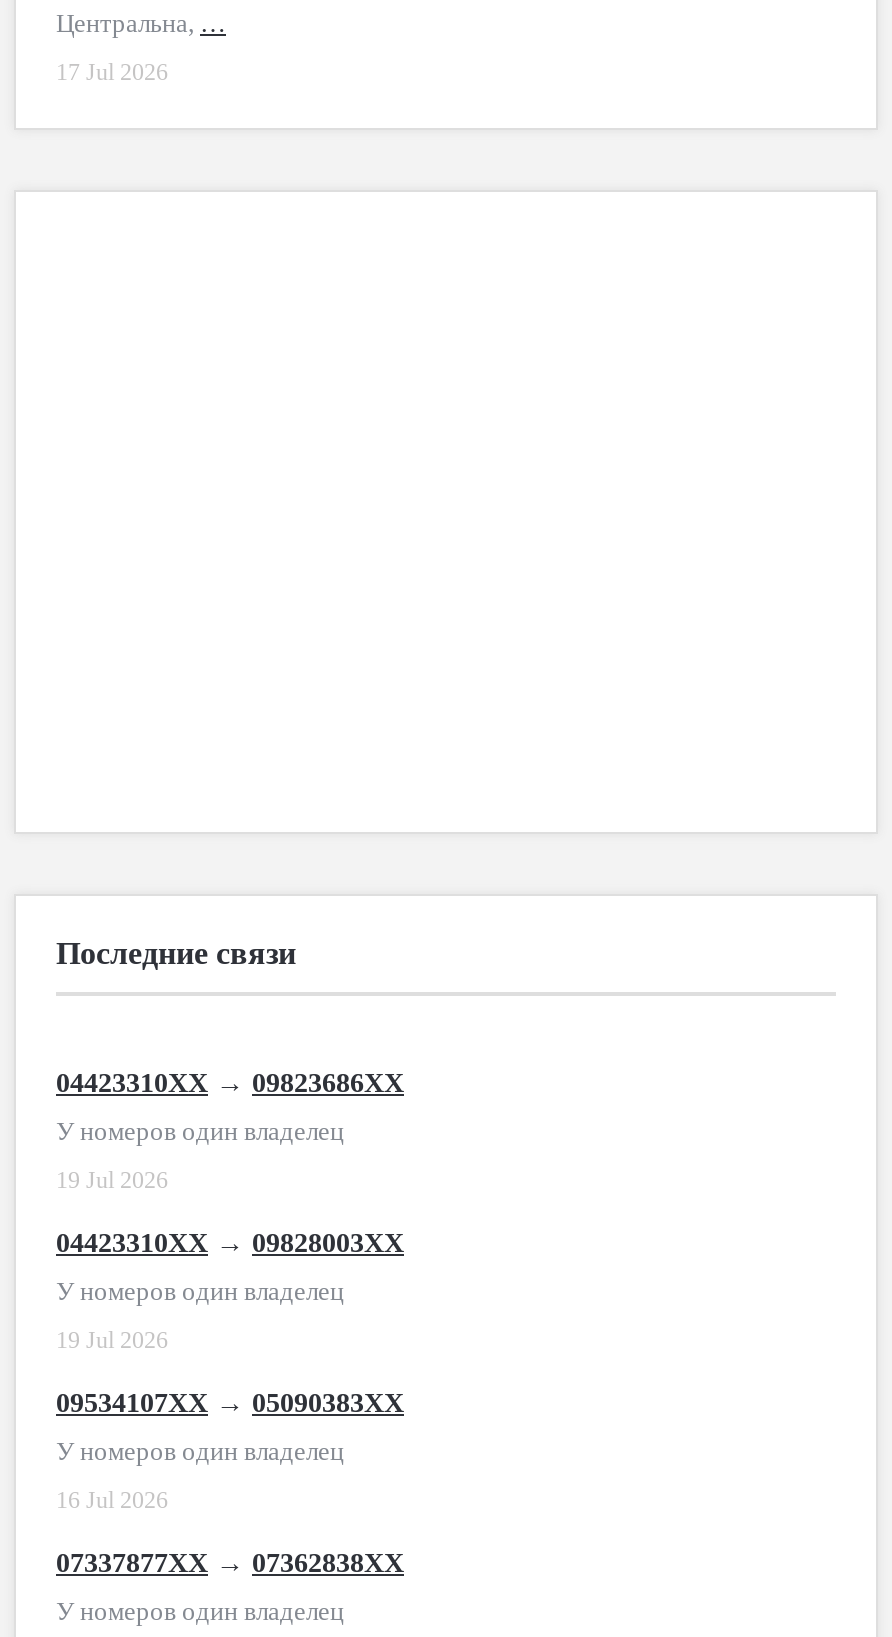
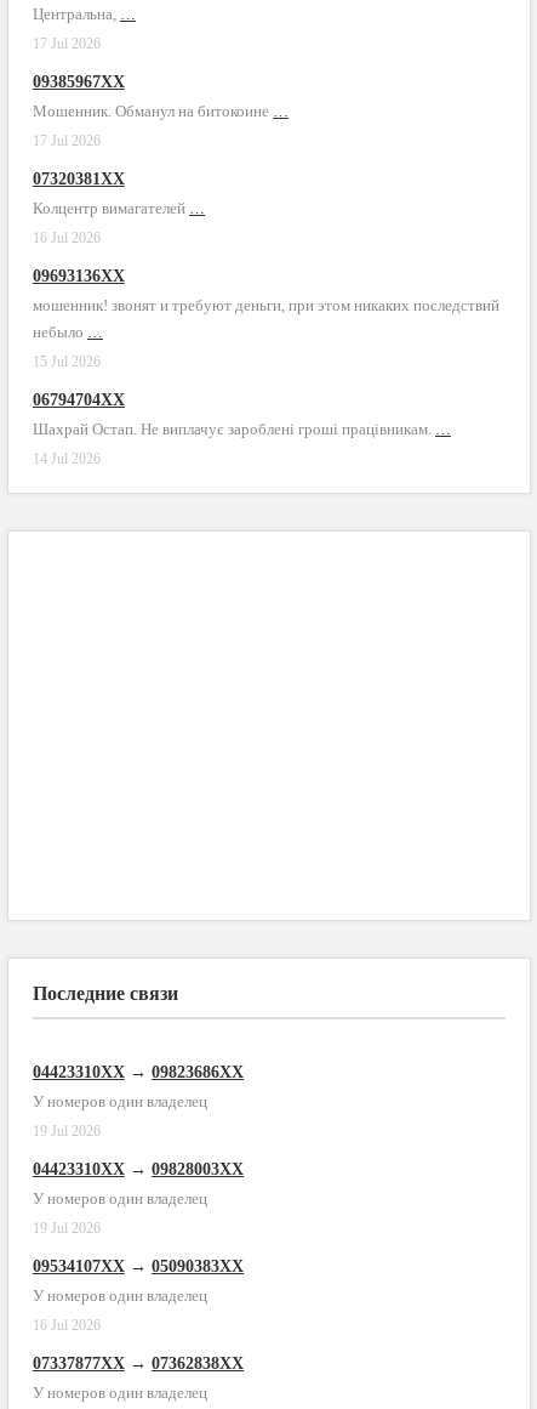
+ 09385967XX
+ Мошенник. Обманул на битокоине …
+ 17 Jul 2026
+ 07320381XX
+ Колцентр вимагателей …
+ 16 Jul 2026
+ 09693136XX
+ мошенник! звонят и требуют деньги, при этом никаких последствий
+ небыло …
+ 15 Jul 2026
+ 06794704XX
+ Шахрай Остап. Не виплачує зароблені гроші працівникам. …
+ 14 Jul 2026
